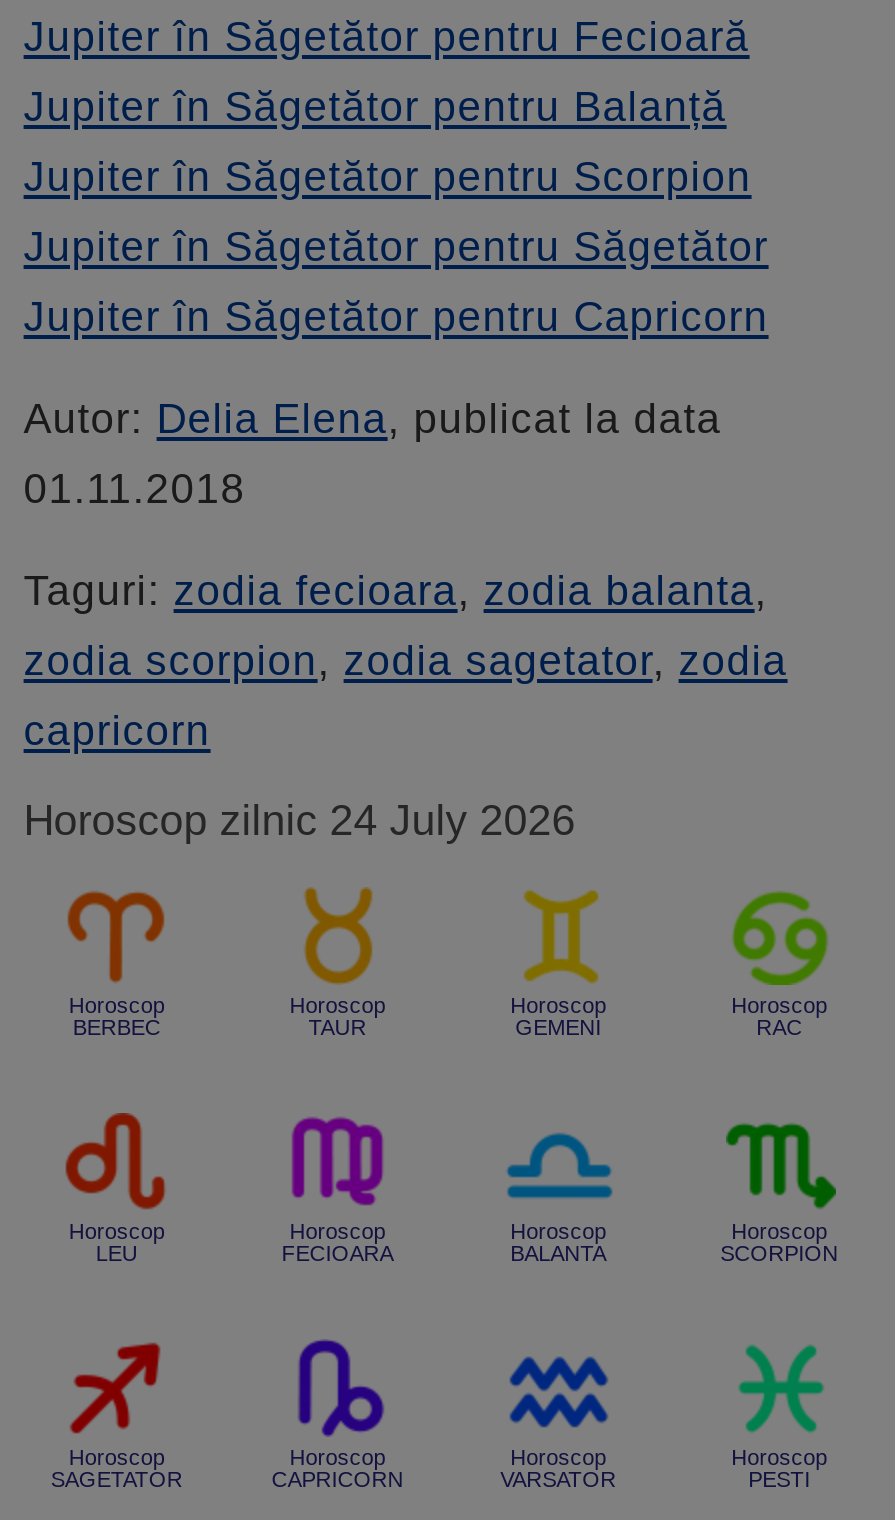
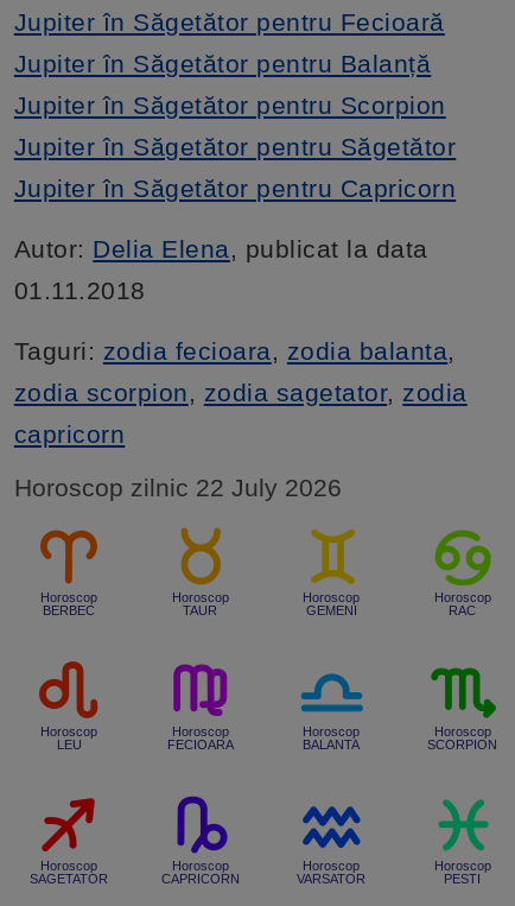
- Horoscop zilnic 24 July 2026
+ Horoscop zilnic 22 July 2026
